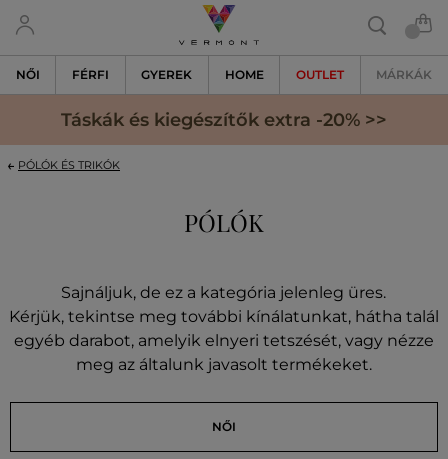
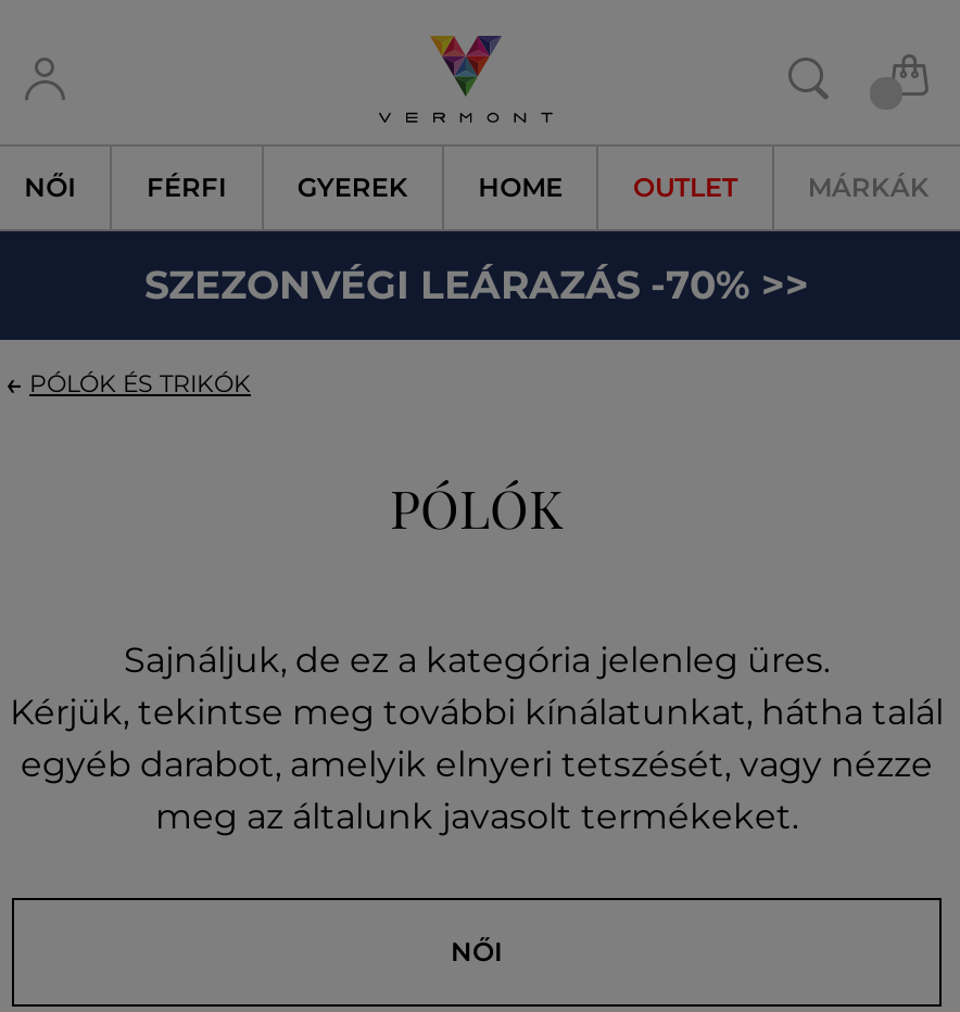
- Táskák és kiegészítők extra -20% >>
+ SZEZONVÉGI LEÁRAZÁS -70% >>
